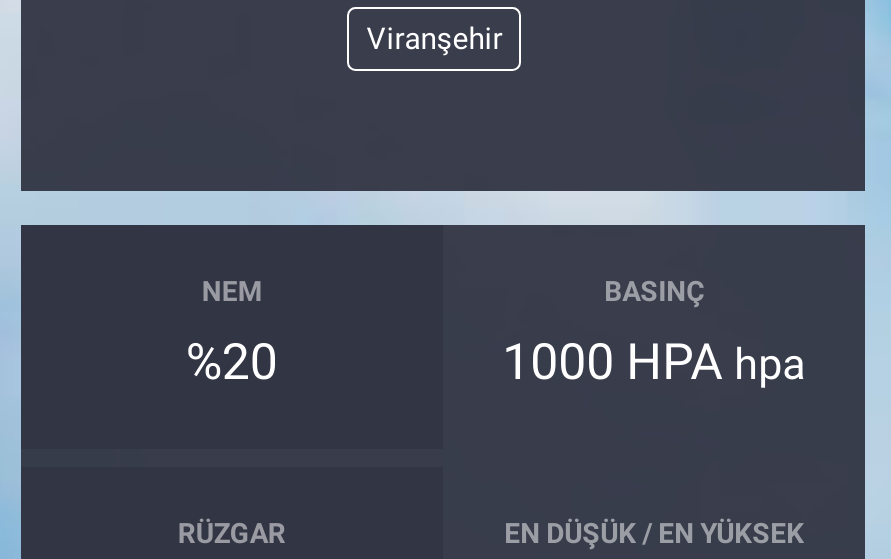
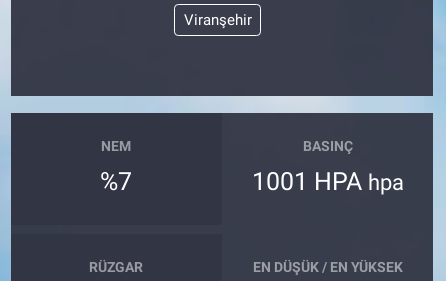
- %20
+ %7

- 1000 HPA hpa
+ 1001 HPA hpa
